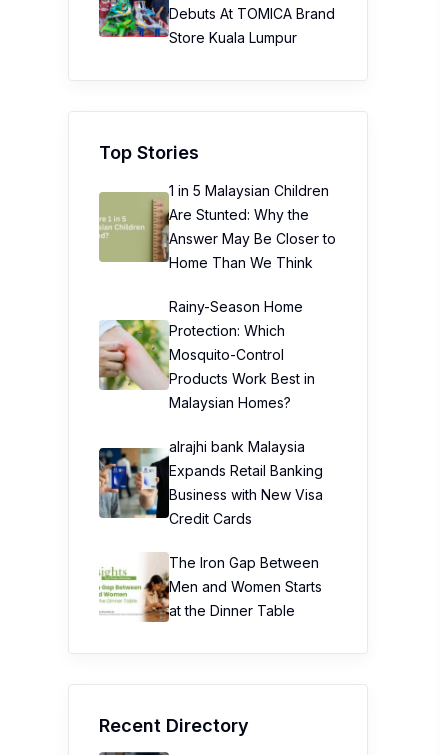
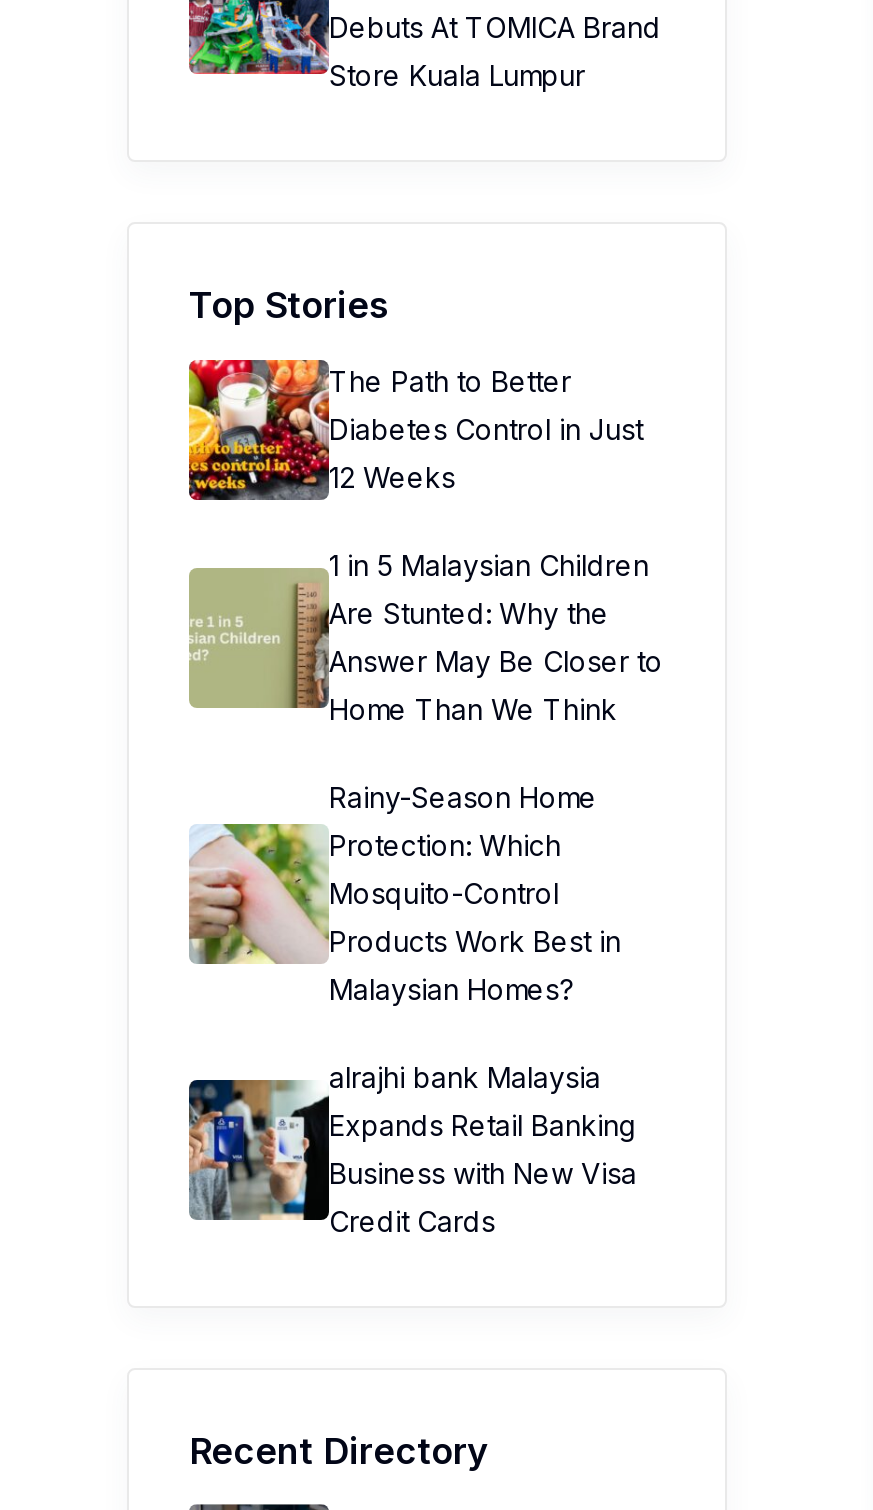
+ [image]
+ The Path to Better
+ Diabetes Control in Just
+ 12 Weeks

moved down: [image] | 1 in 5 Malaysian Children | Are Stunted: Why the | ... | Business with New Visa | Credit Cards

- [image]
- The Iron Gap Between
- Men and Women Starts
- at the Dinner Table
